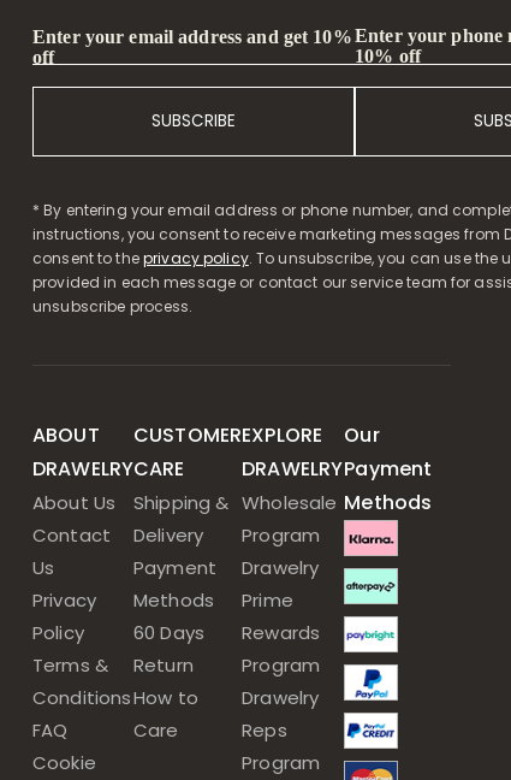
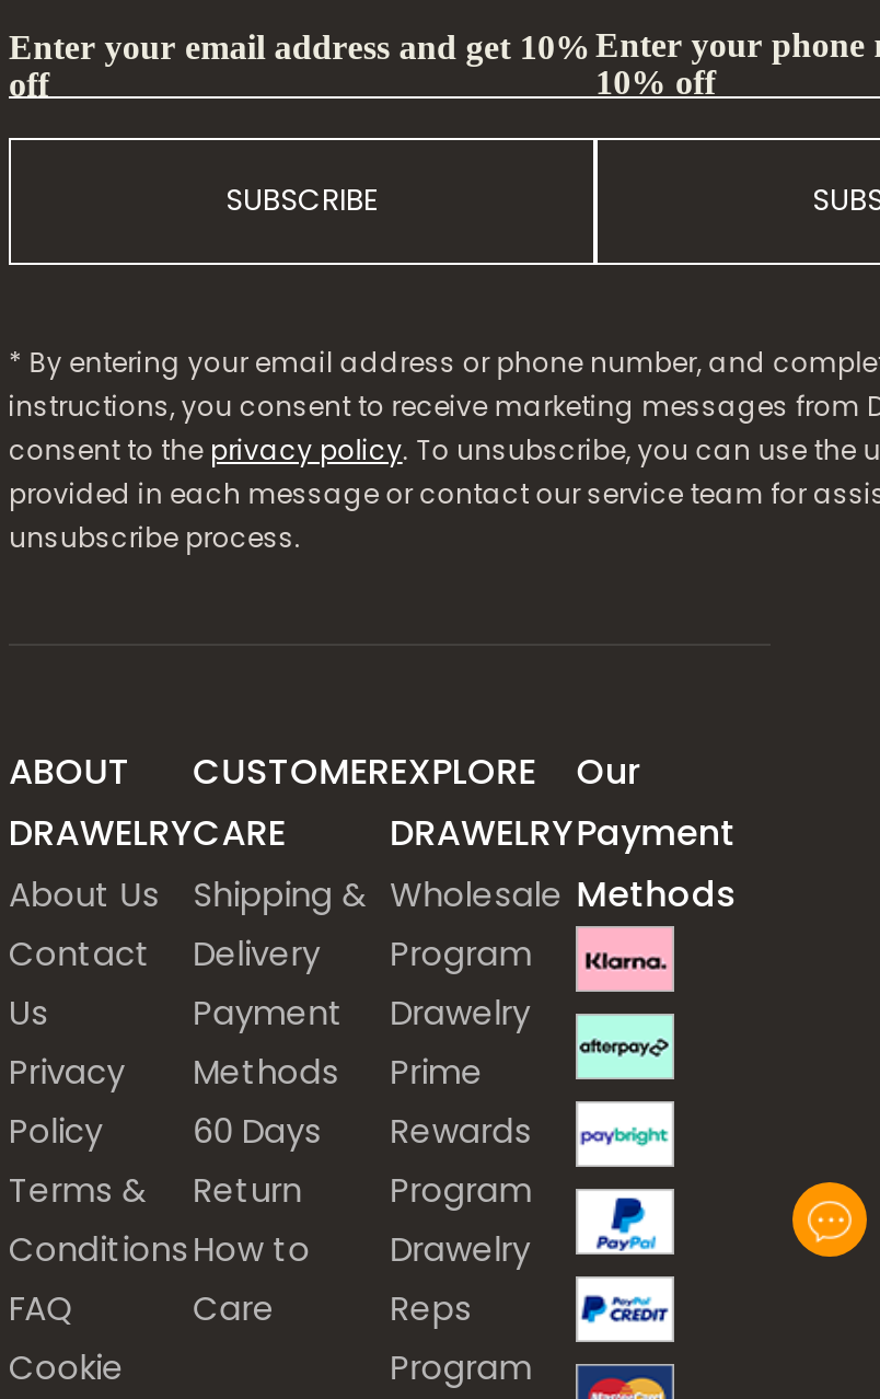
+ [image]
